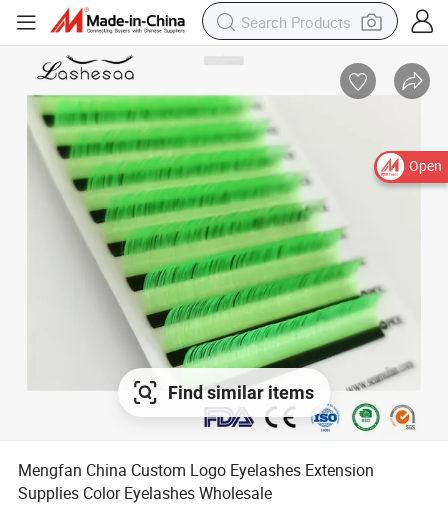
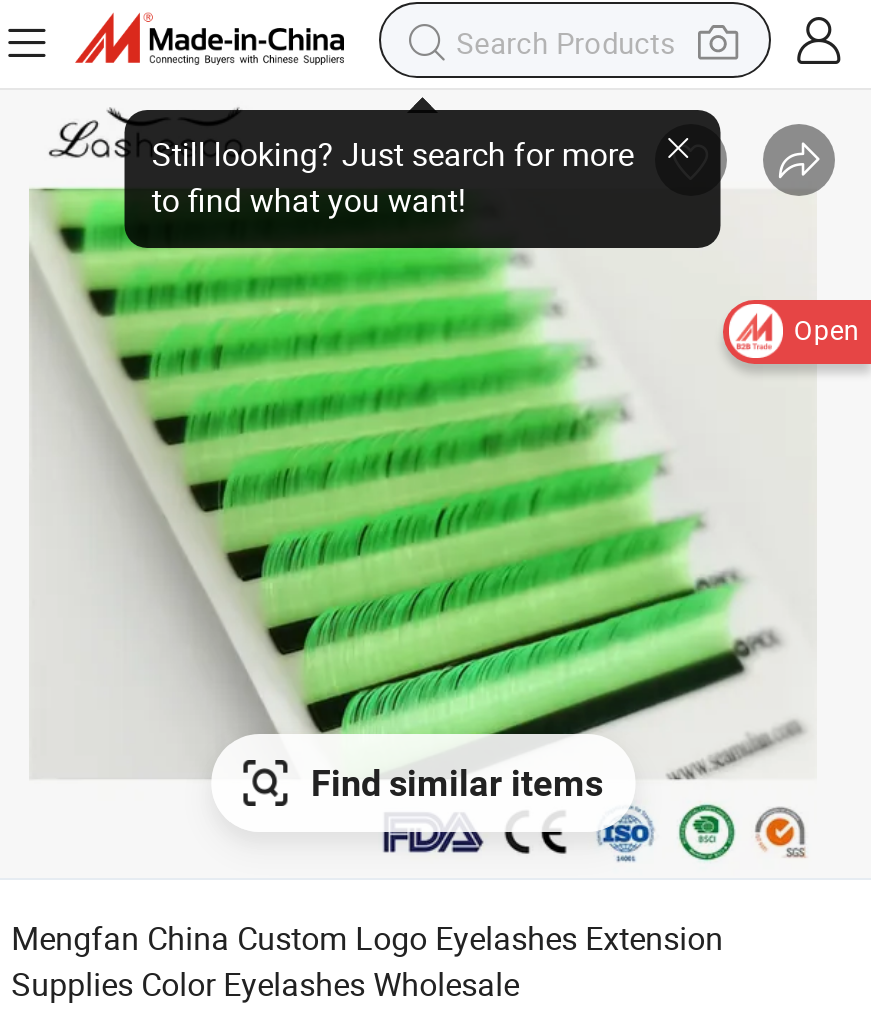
- [image]
+ [image]
